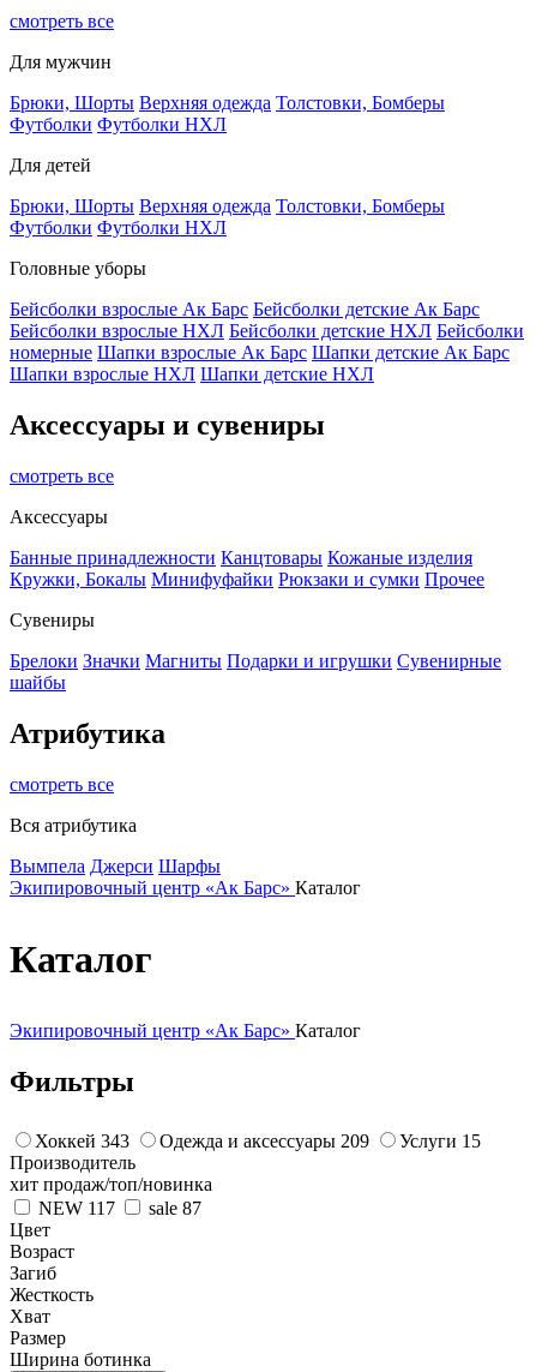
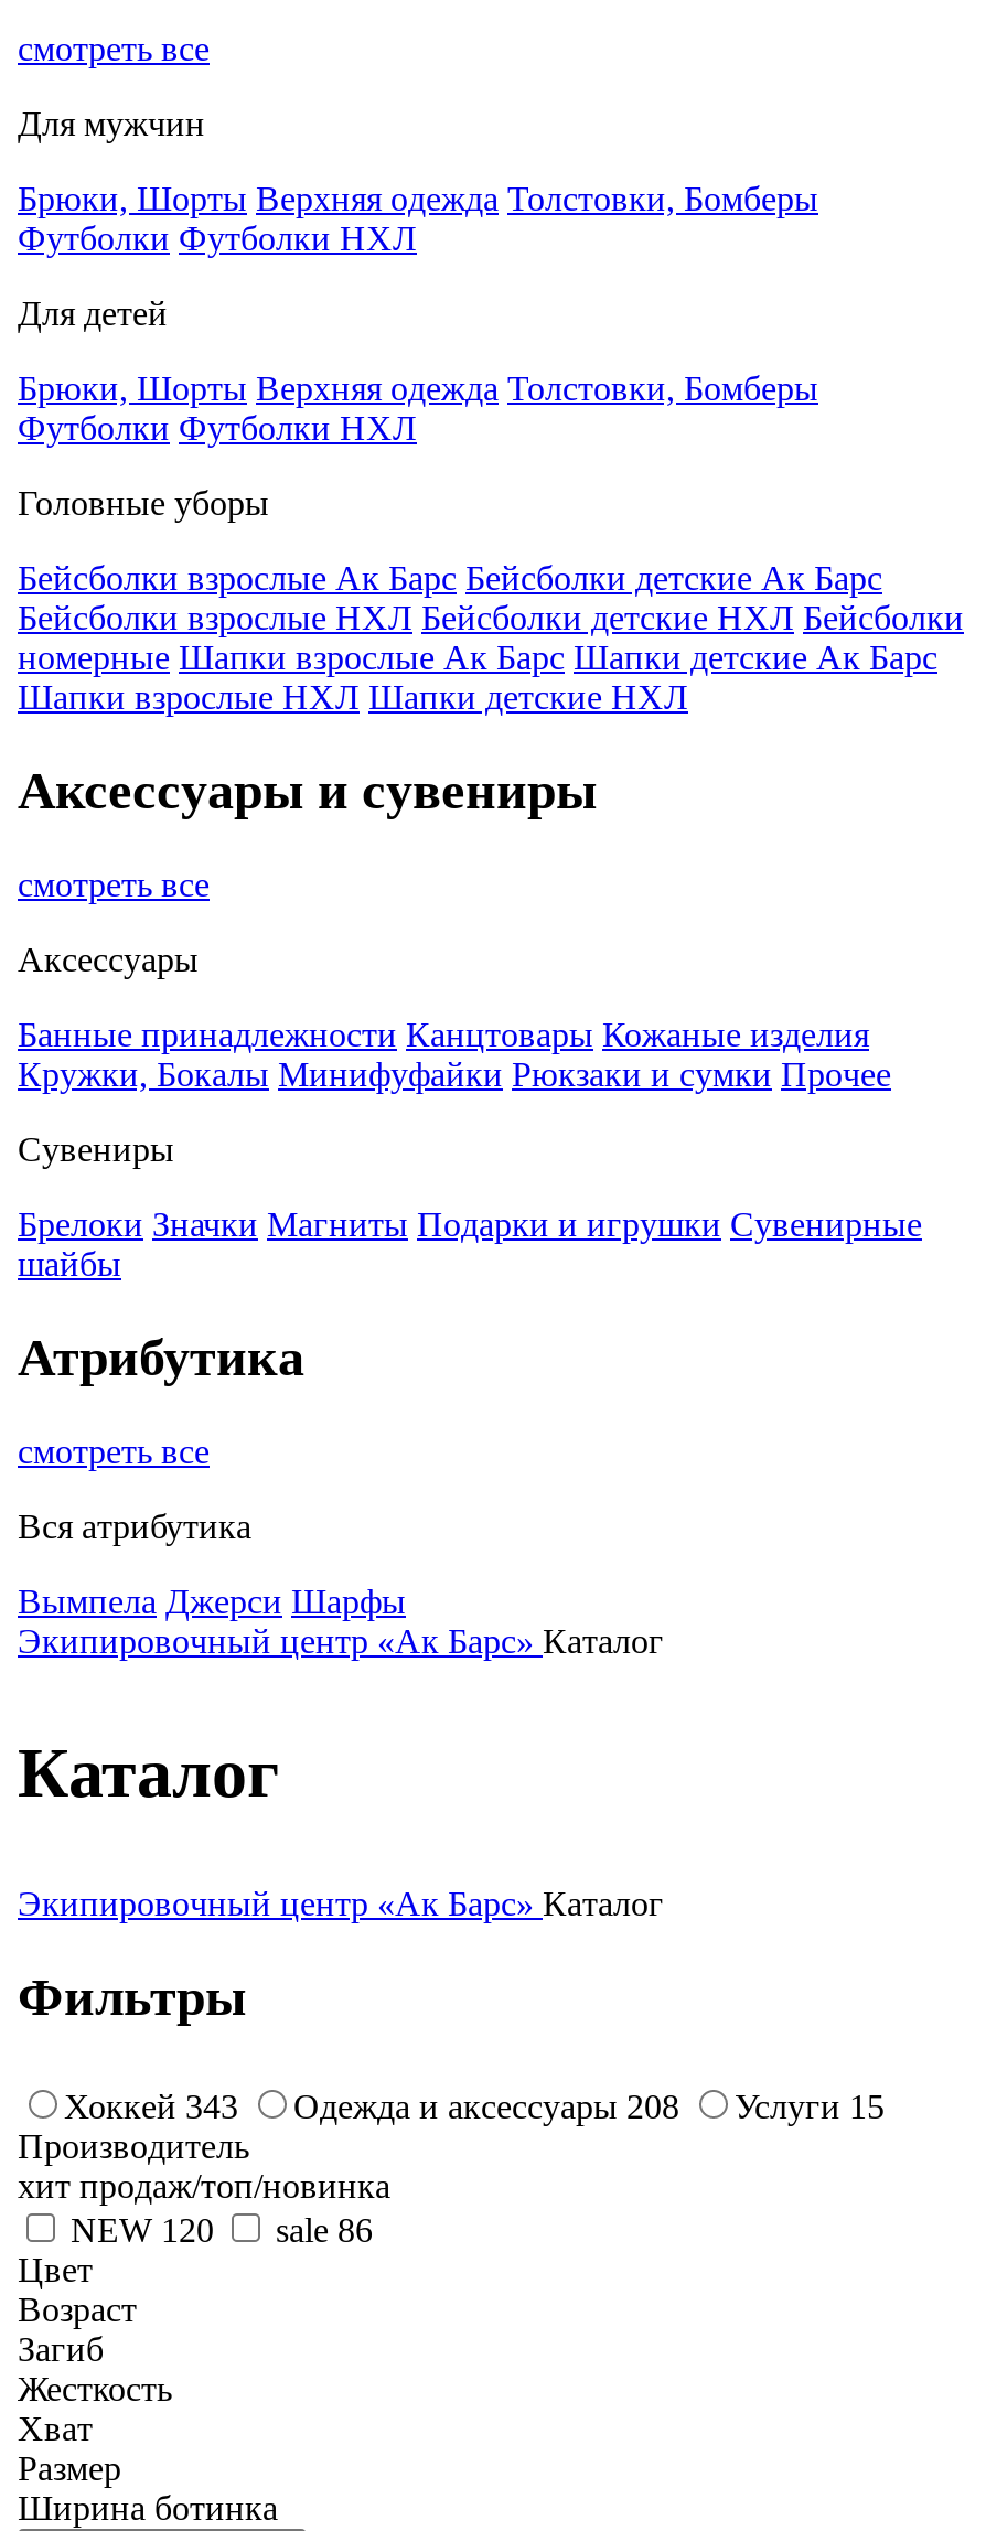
- Одежда и аксессуары 209
+ Одежда и аксессуары 208

- NEW 117
+ NEW 120

- sale 87
+ sale 86
